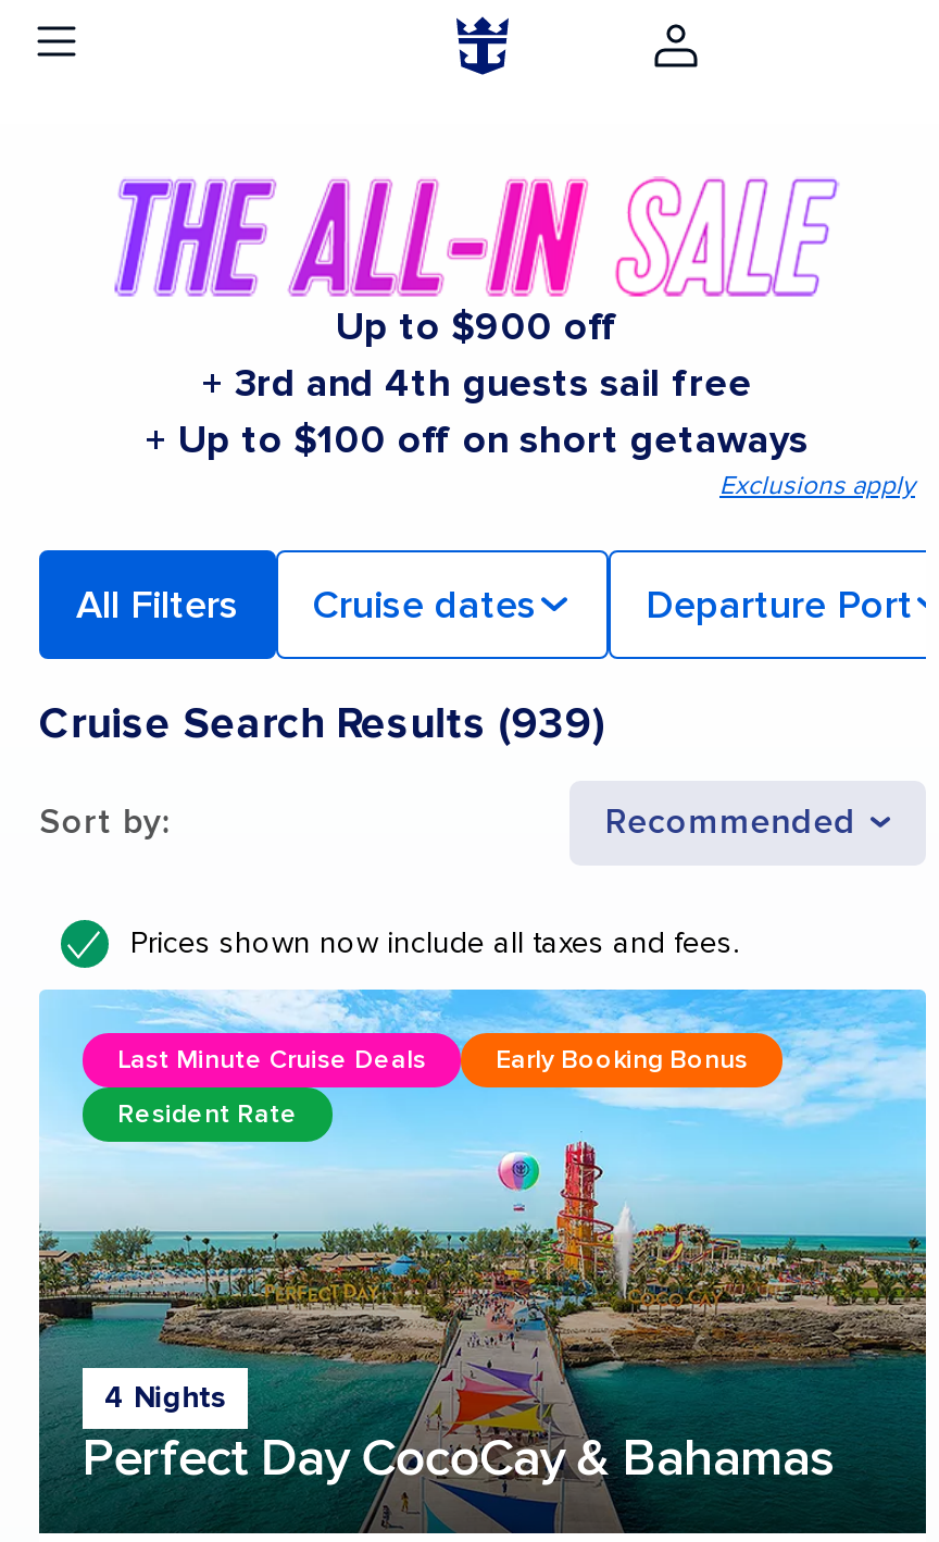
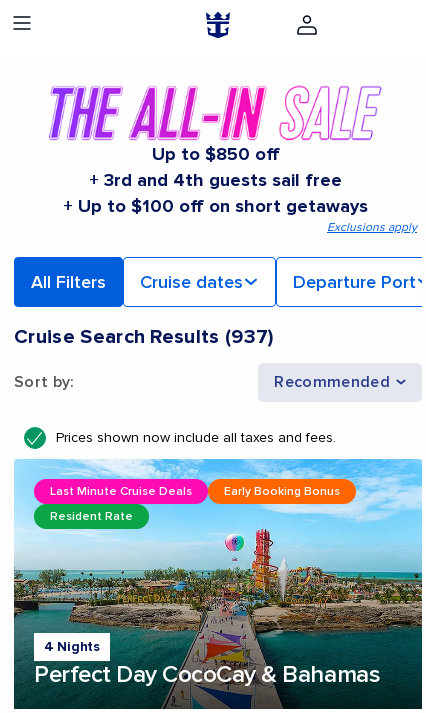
- Up to $900 off
+ Up to $850 off

- Cruise Search Results (939)
+ Cruise Search Results (937)
